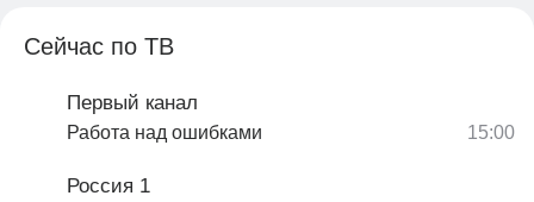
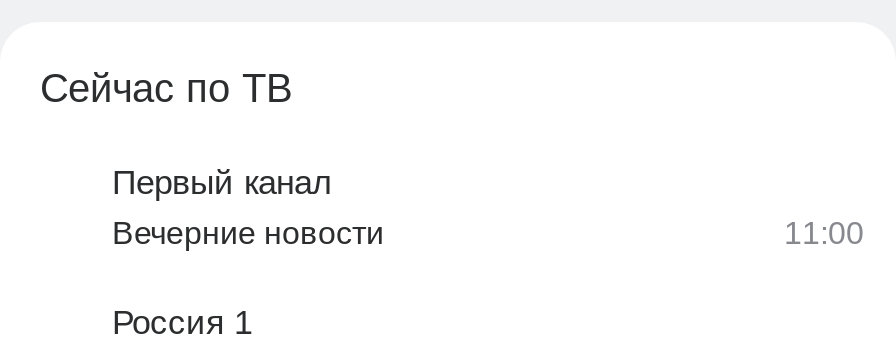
- Работа над ошибками
+ Вечерние новости
